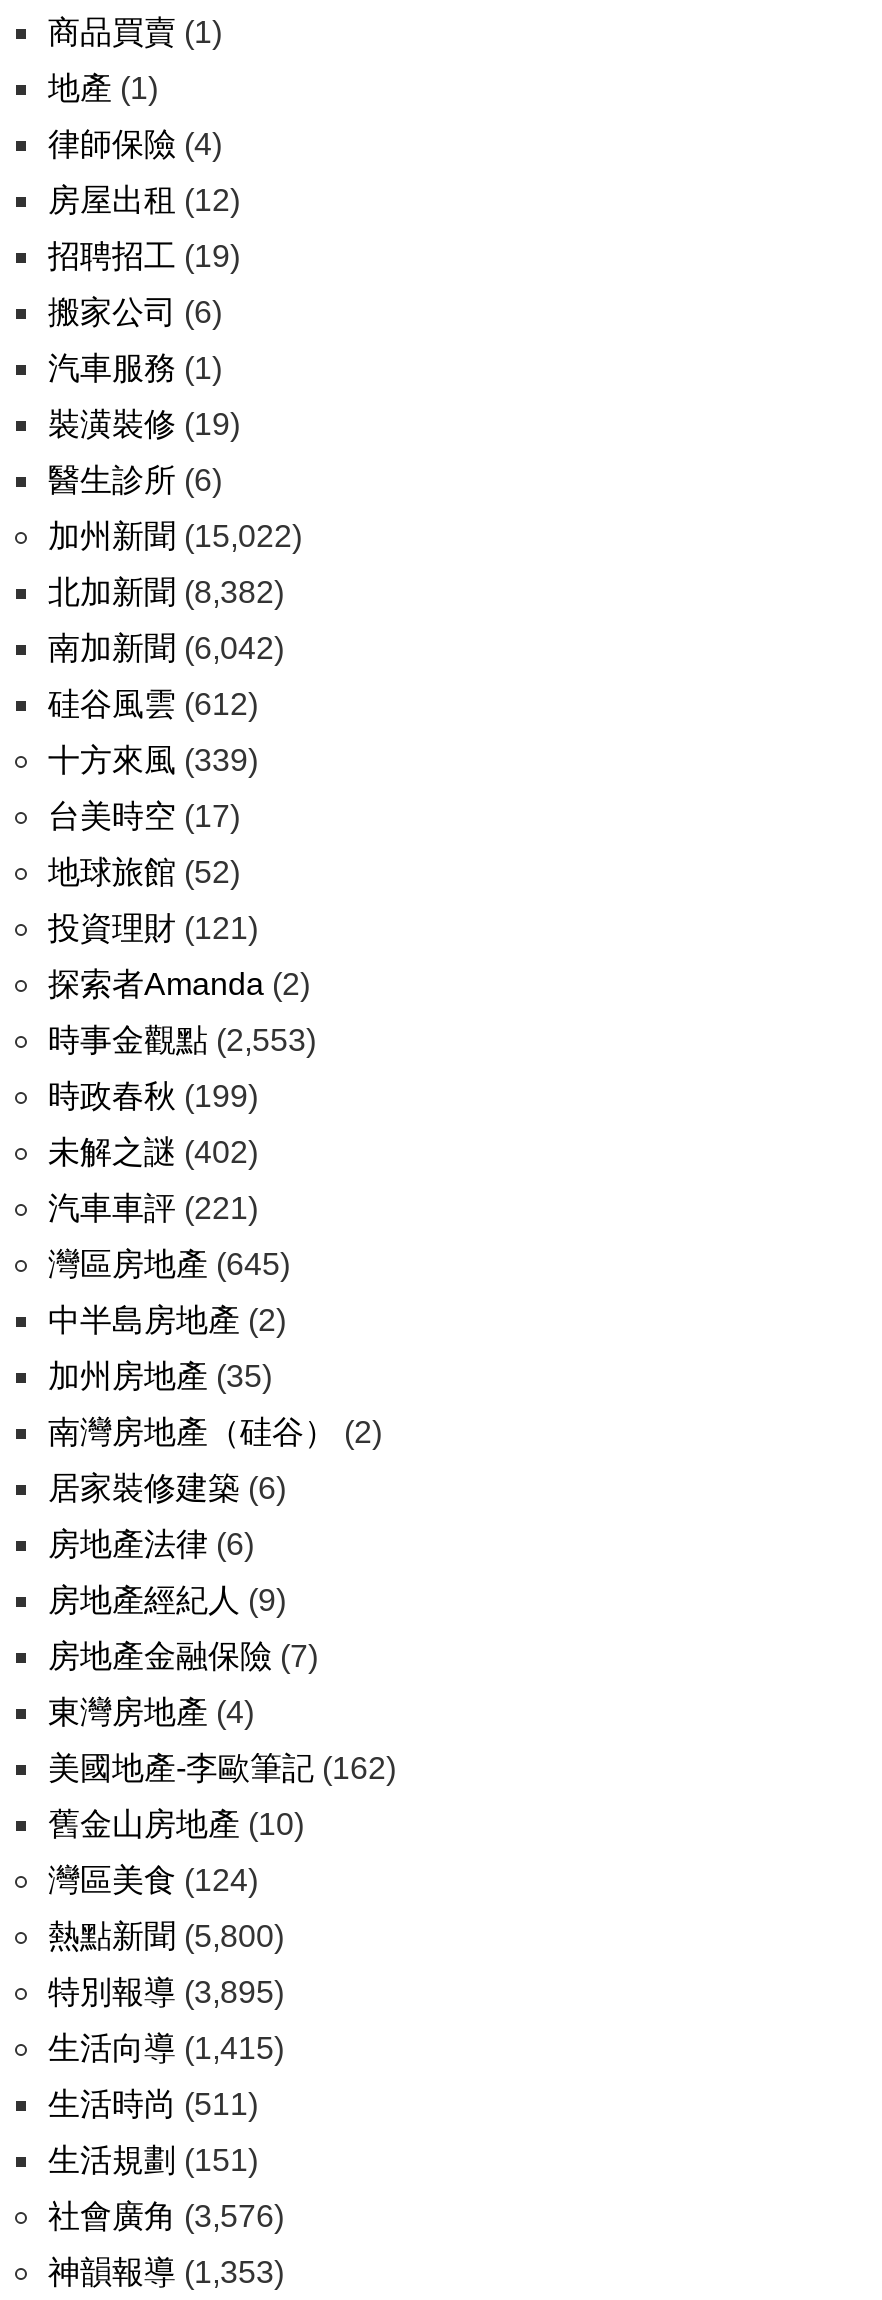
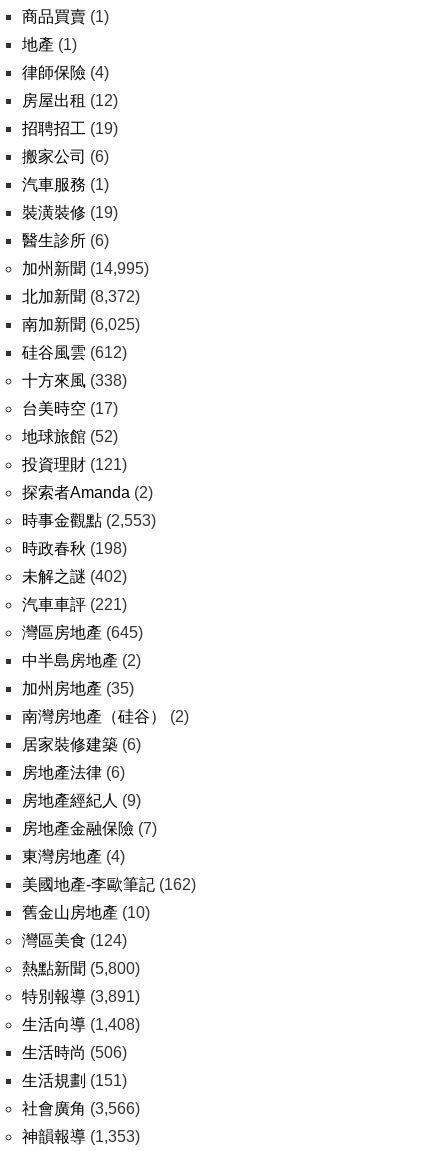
- 加州新聞(15,022)
+ 加州新聞(14,995)

- 北加新聞(8,382)
+ 北加新聞(8,372)

- 南加新聞(6,042)
+ 南加新聞(6,025)

- 十方來風(339)
+ 十方來風(338)

- 時政春秋(199)
+ 時政春秋(198)

- 特別報導(3,895)
+ 特別報導(3,891)

- 生活向導(1,415)
+ 生活向導(1,408)

- 生活時尚(511)
+ 生活時尚(506)

- 社會廣角(3,576)
+ 社會廣角(3,566)
